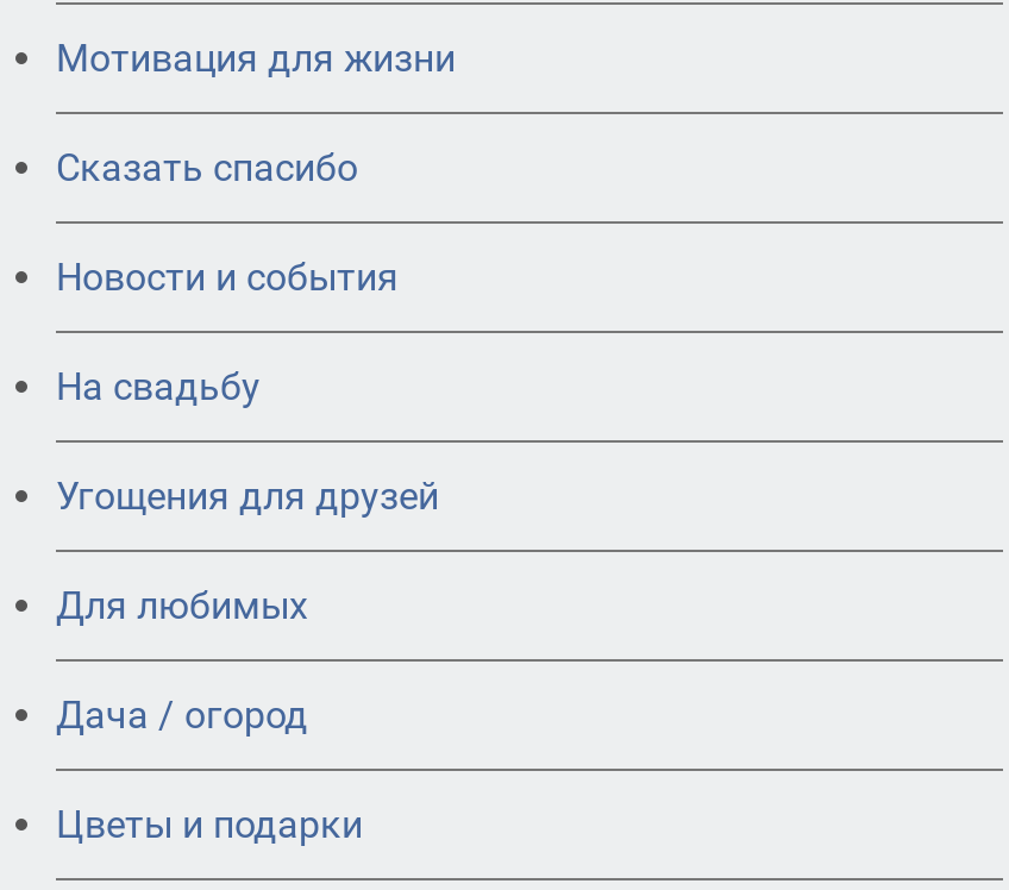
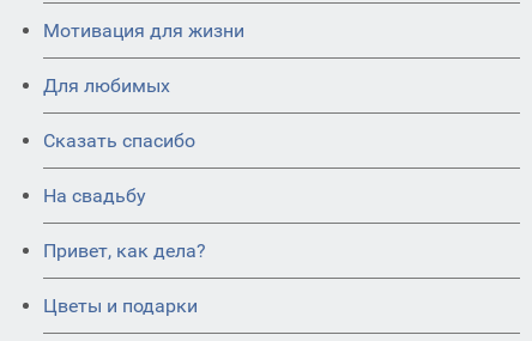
moved down: Сказать спасибо | На свадьбу

- Новости и события
- Угощения для друзей

moved up: Для любимых

- Дача / огород
+ Привет, как дела?
